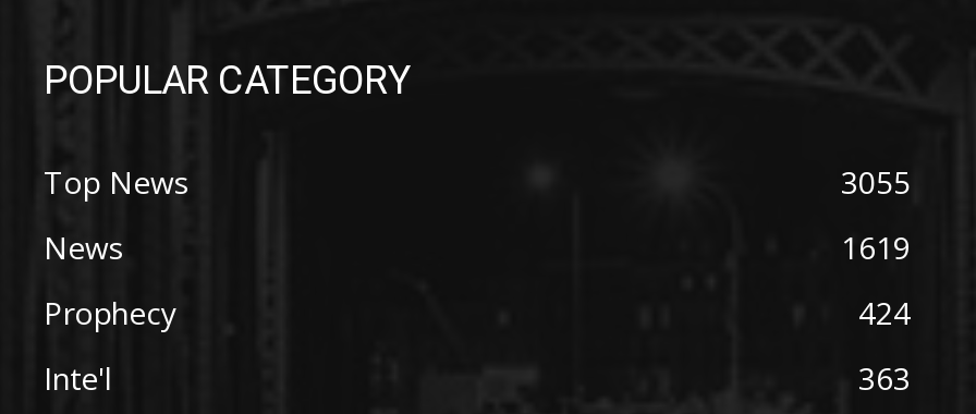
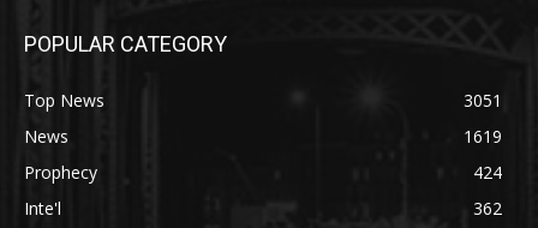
- 3055
+ 3051

- 363
+ 362
